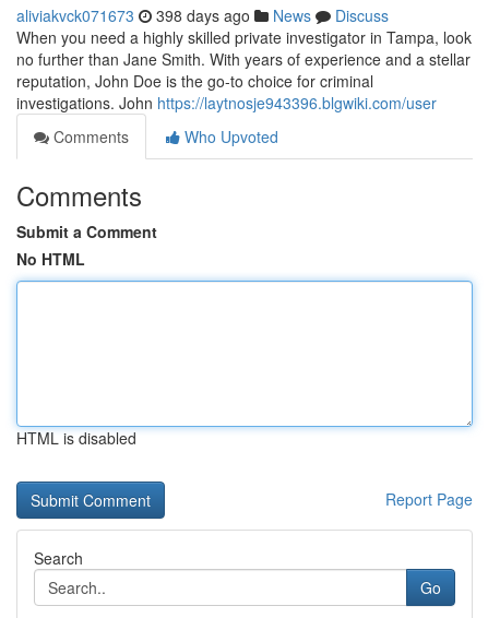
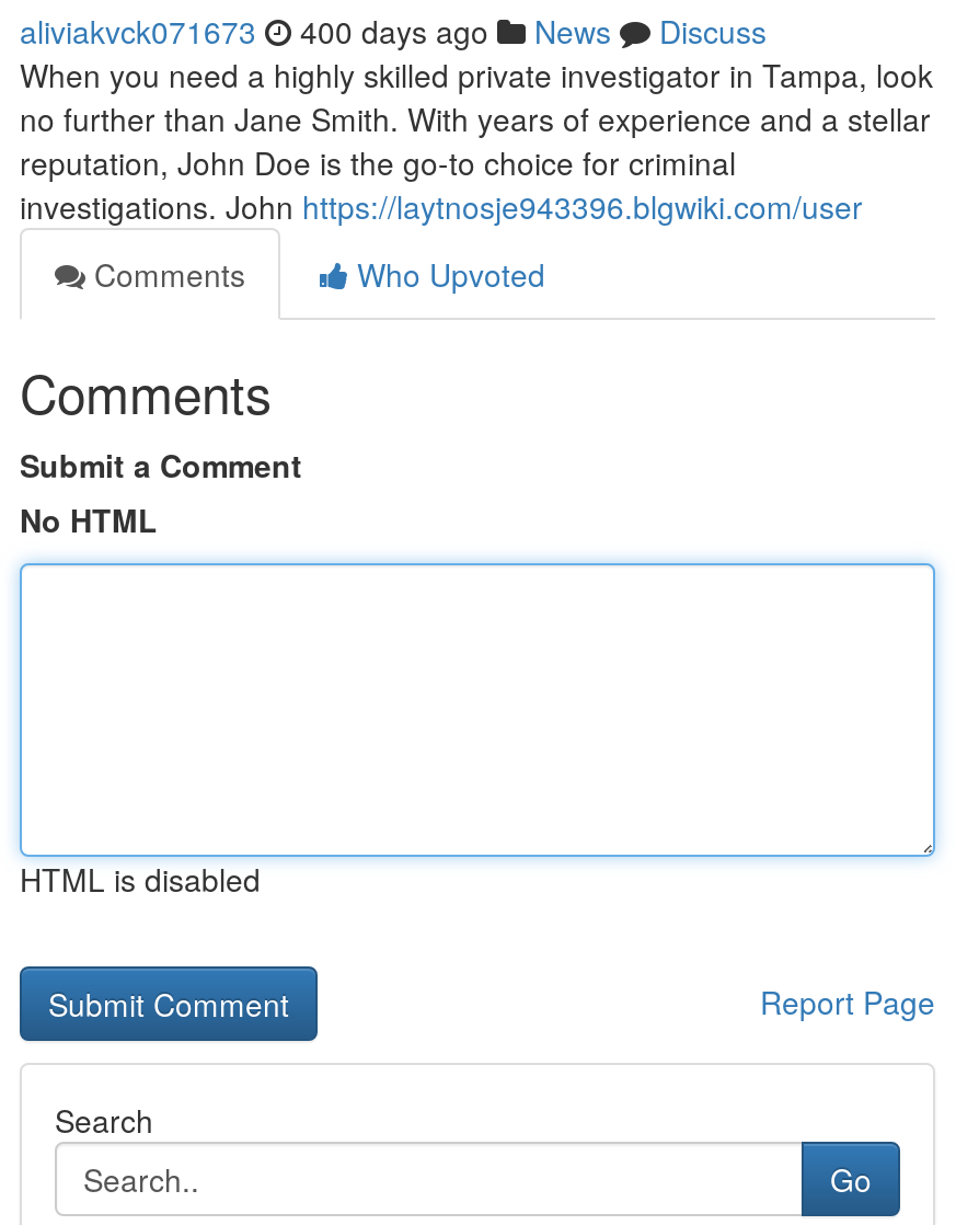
- aliviakvck071673 398 days ago News Discuss
+ aliviakvck071673 400 days ago News Discuss
